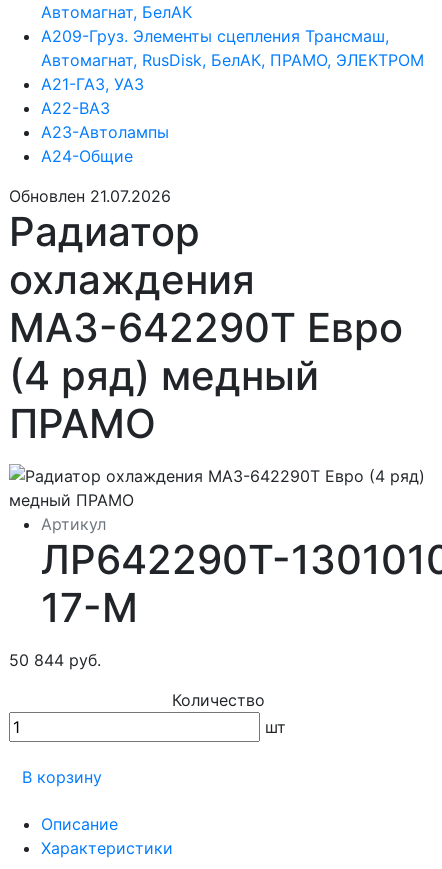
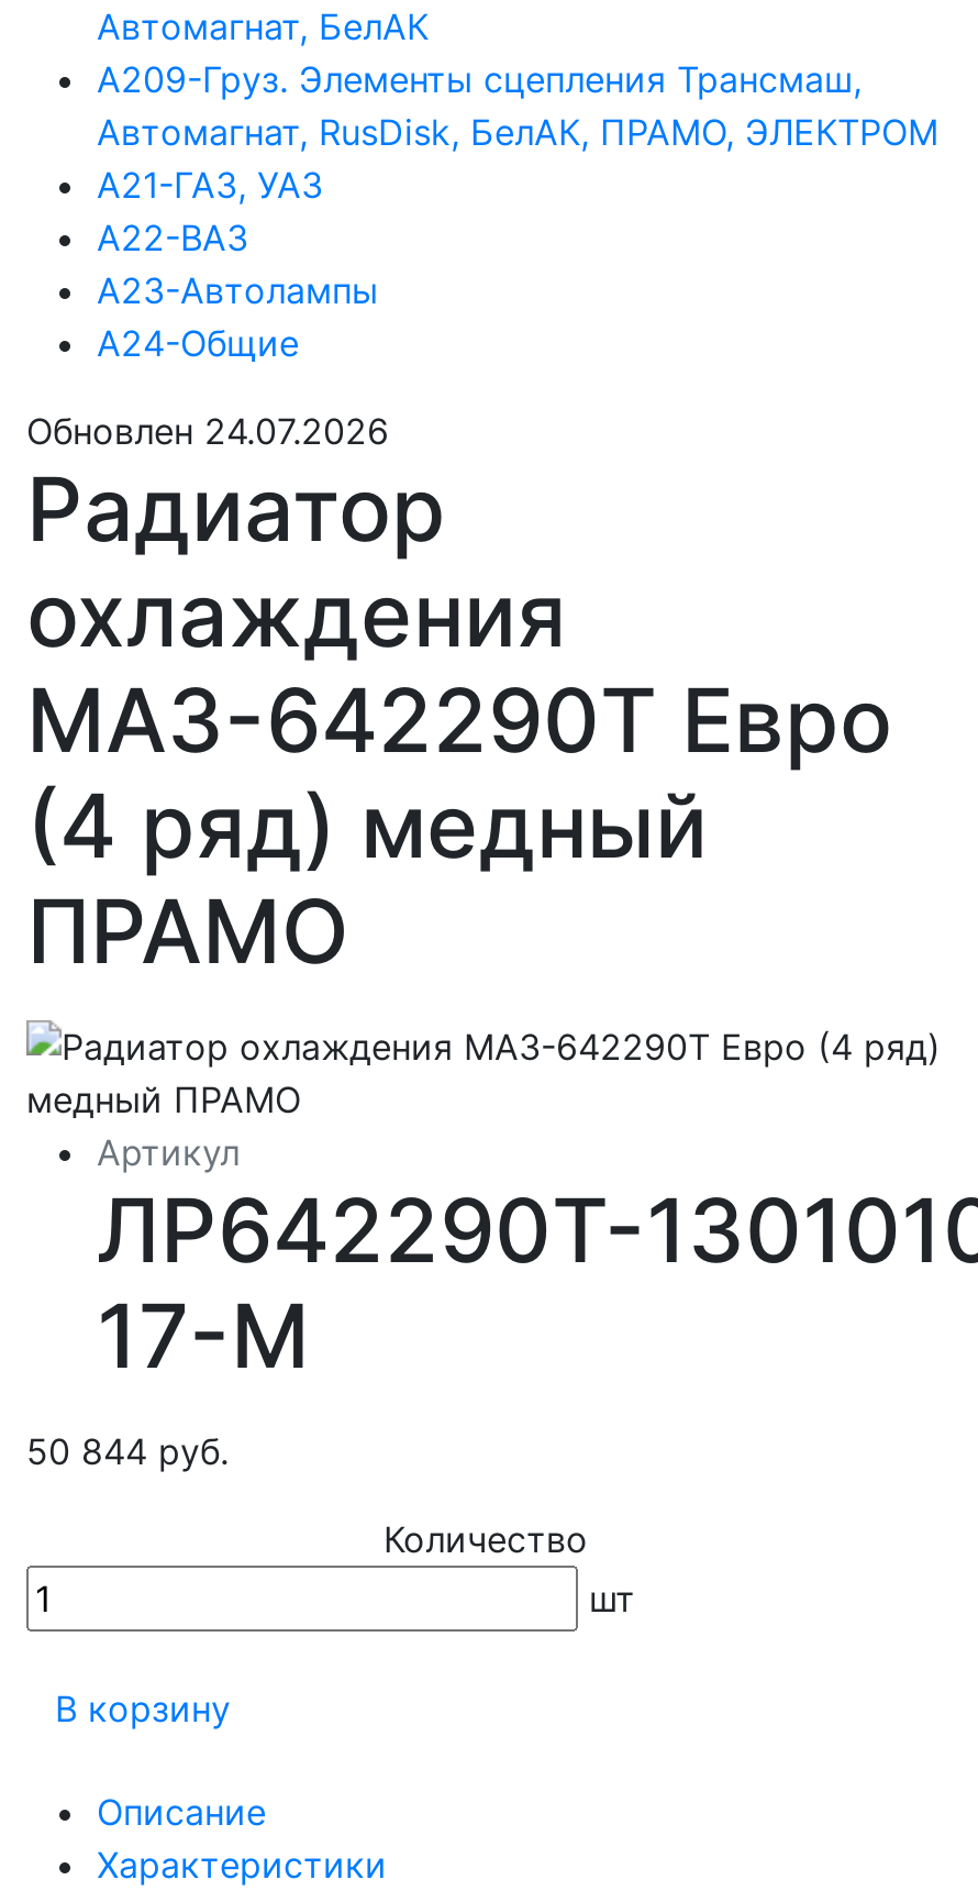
- Обновлен 21.07.2026
+ Обновлен 24.07.2026
